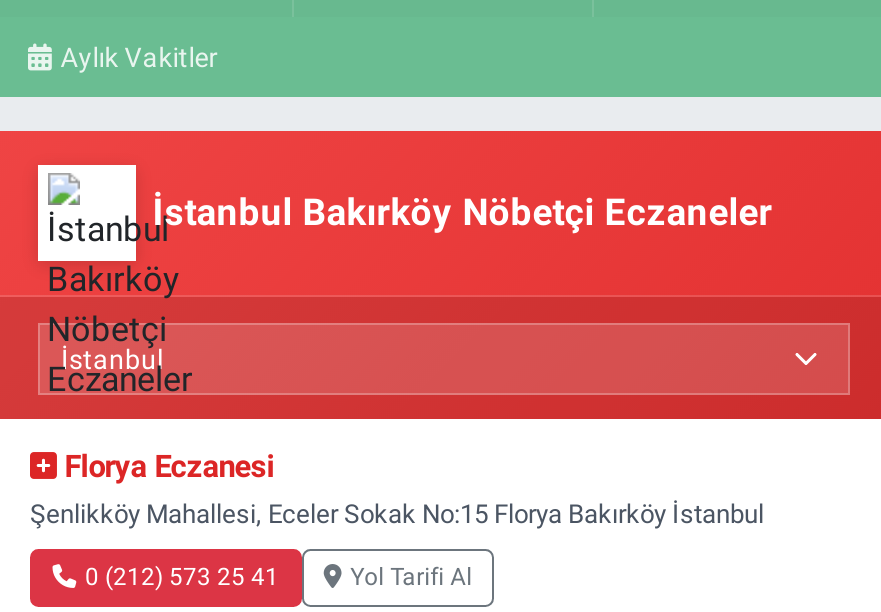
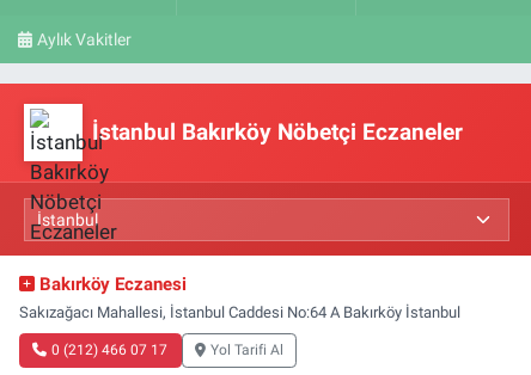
- Florya Eczanesi
+ Bakırköy Eczanesi

- Şenlikköy Mahallesi, Eceler Sokak No:15 Florya Bakırköy İstanbul
+ Sakızağacı Mahallesi, İstanbul Caddesi No:64 A Bakırköy İstanbul

- 0 (212) 573 25 41
+ 0 (212) 466 07 17
